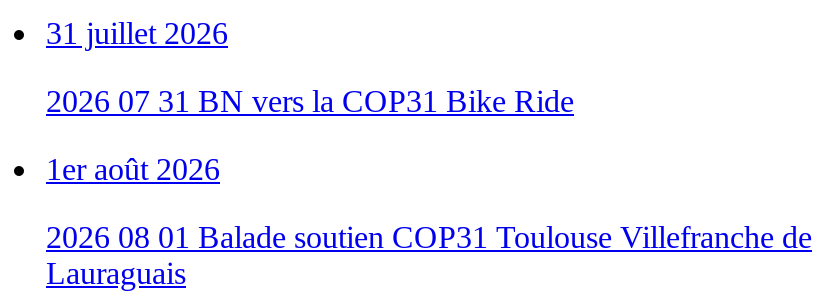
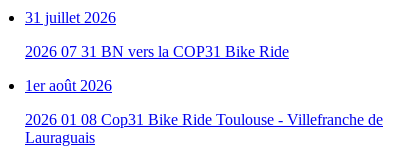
- 2026 08 01 Balade soutien COP31 Toulouse Villefranche de
+ 2026 01 08 Cop31 Bike Ride Toulouse - Villefranche de
